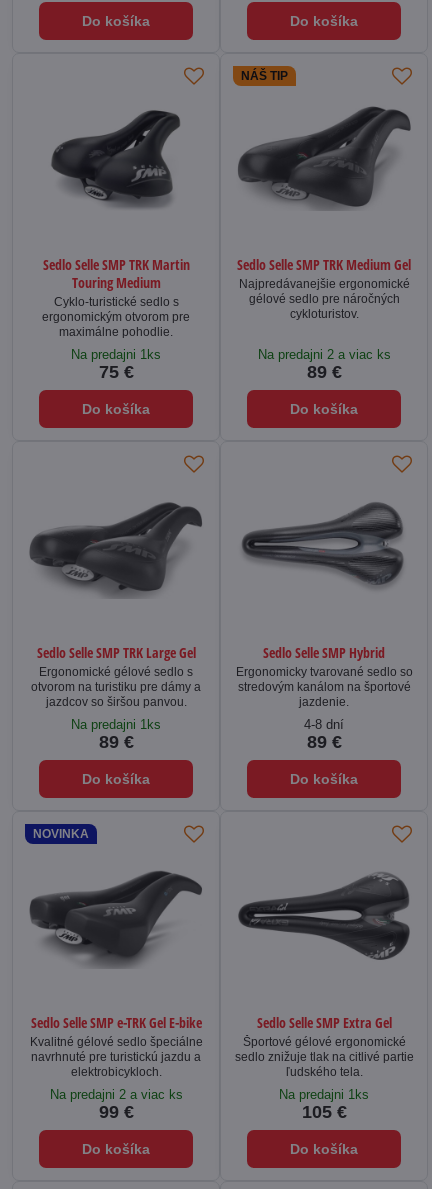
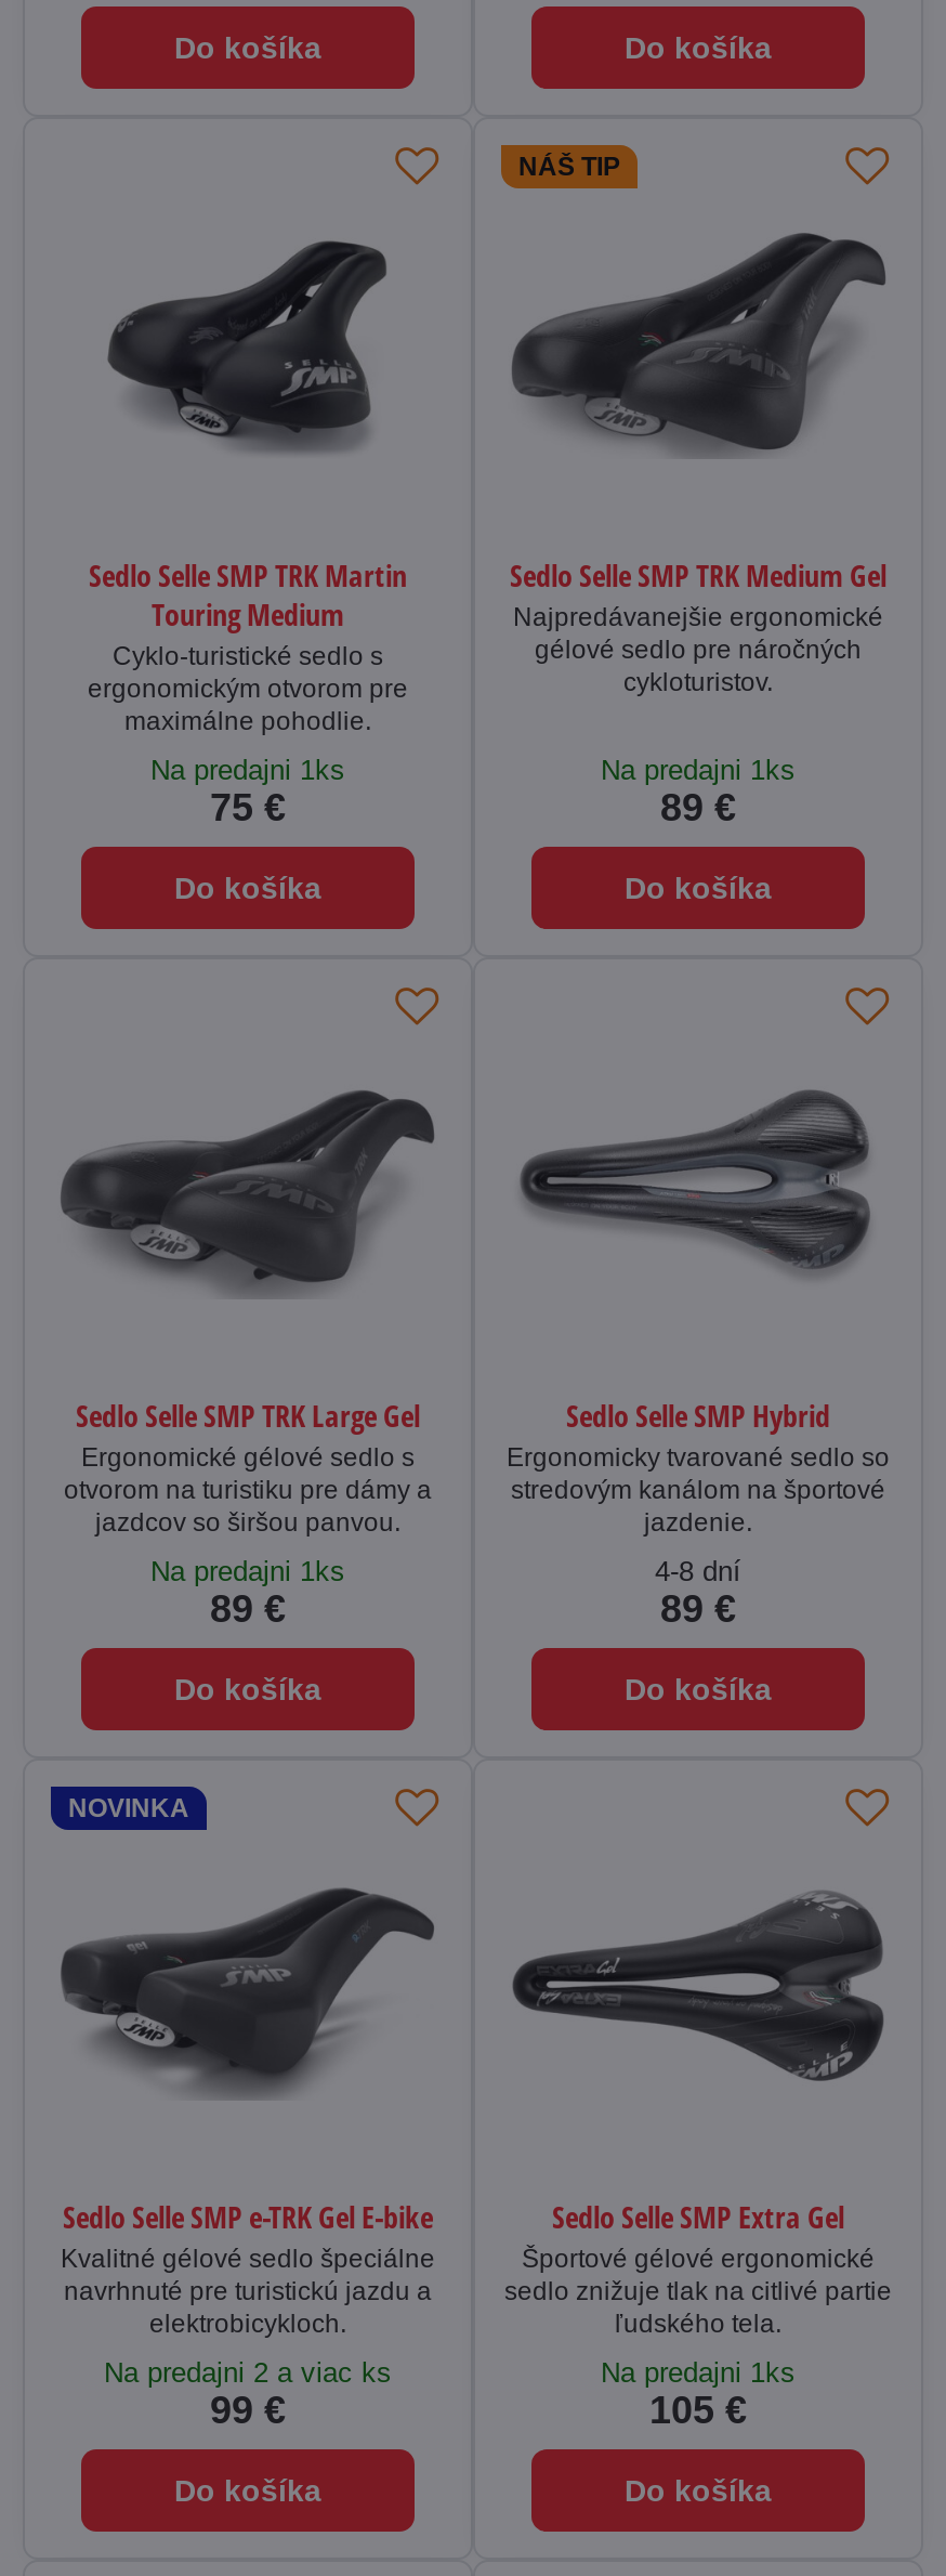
- Na predajni 2 a viac ks
+ Na predajni 1ks
